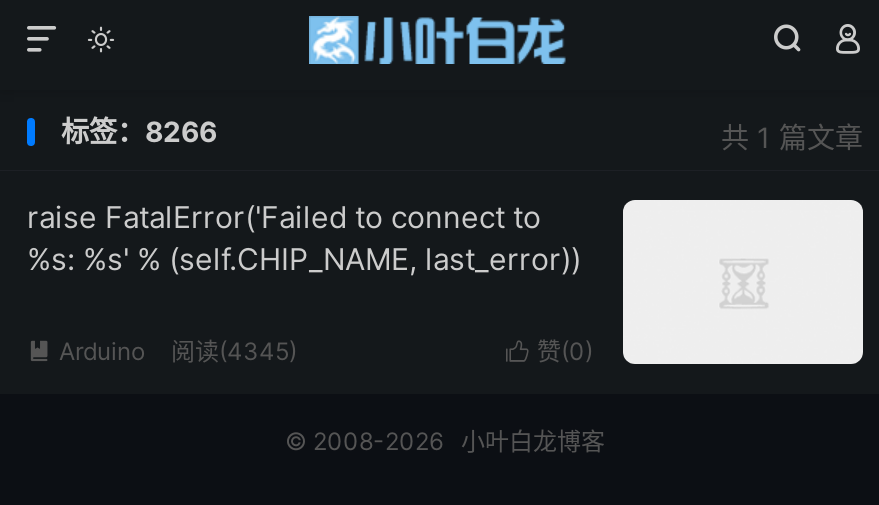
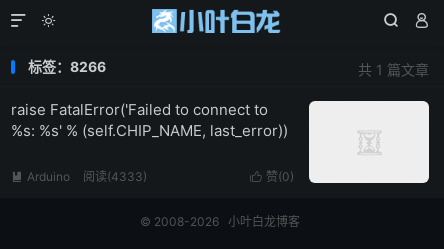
- 阅读(4345)
+ 阅读(4333)
